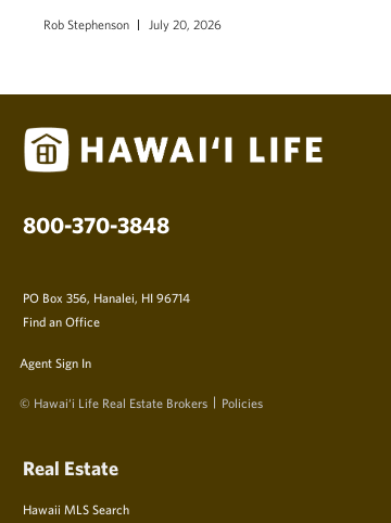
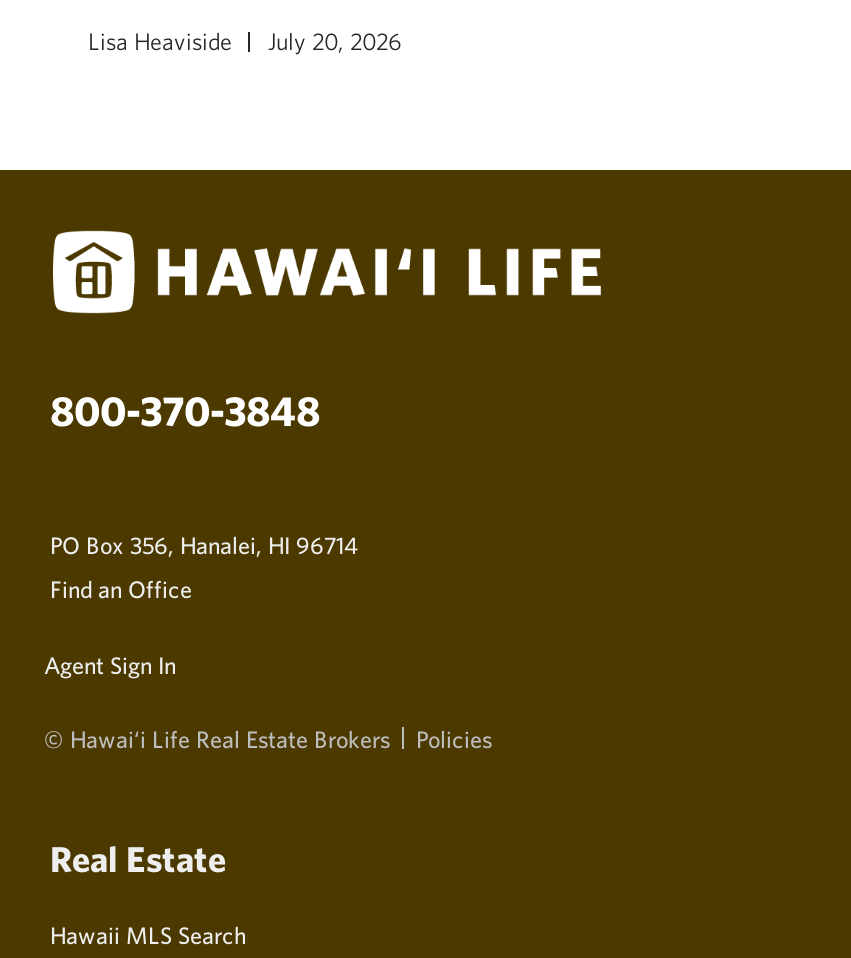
- Rob Stephenson
+ Lisa Heaviside
